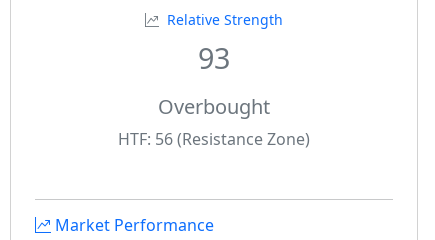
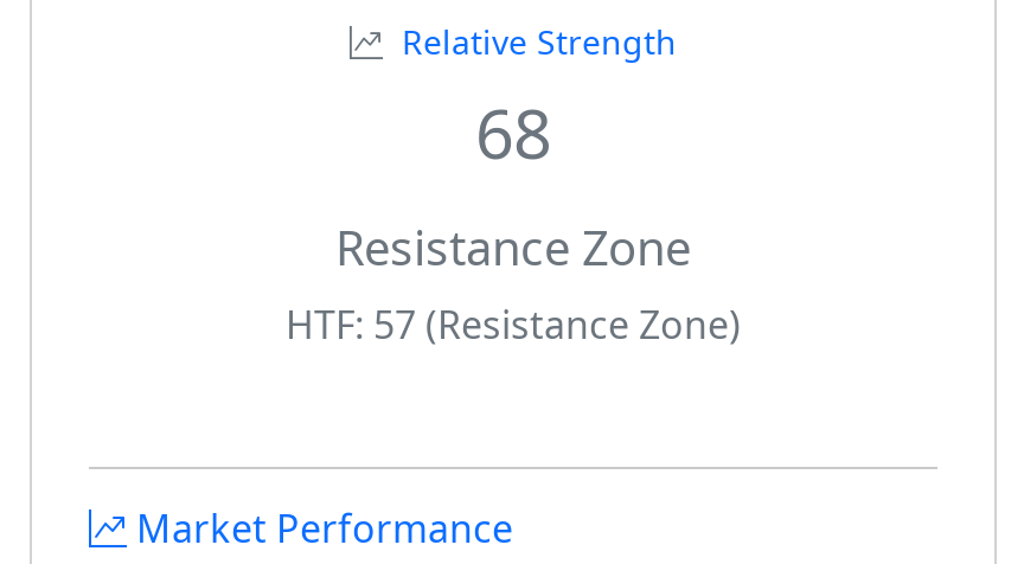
- 93
- Overbought
- HTF: 56 (Resistance Zone)
+ 68
+ Resistance Zone
+ HTF: 57 (Resistance Zone)
